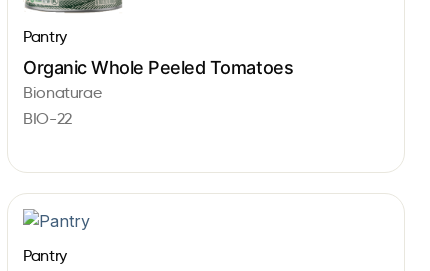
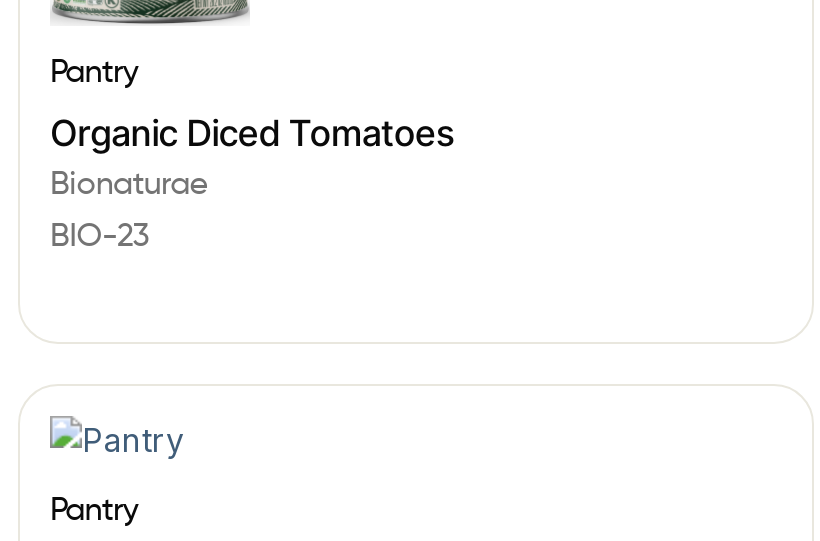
- Organic Whole Peeled Tomatoes
+ Organic Diced Tomatoes

- BIO-22
+ BIO-23
